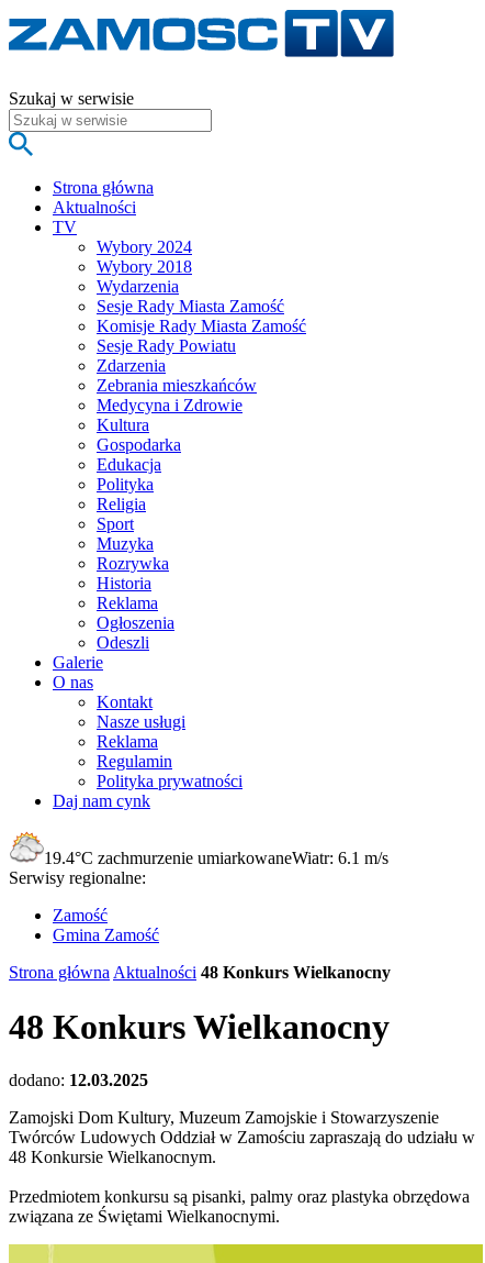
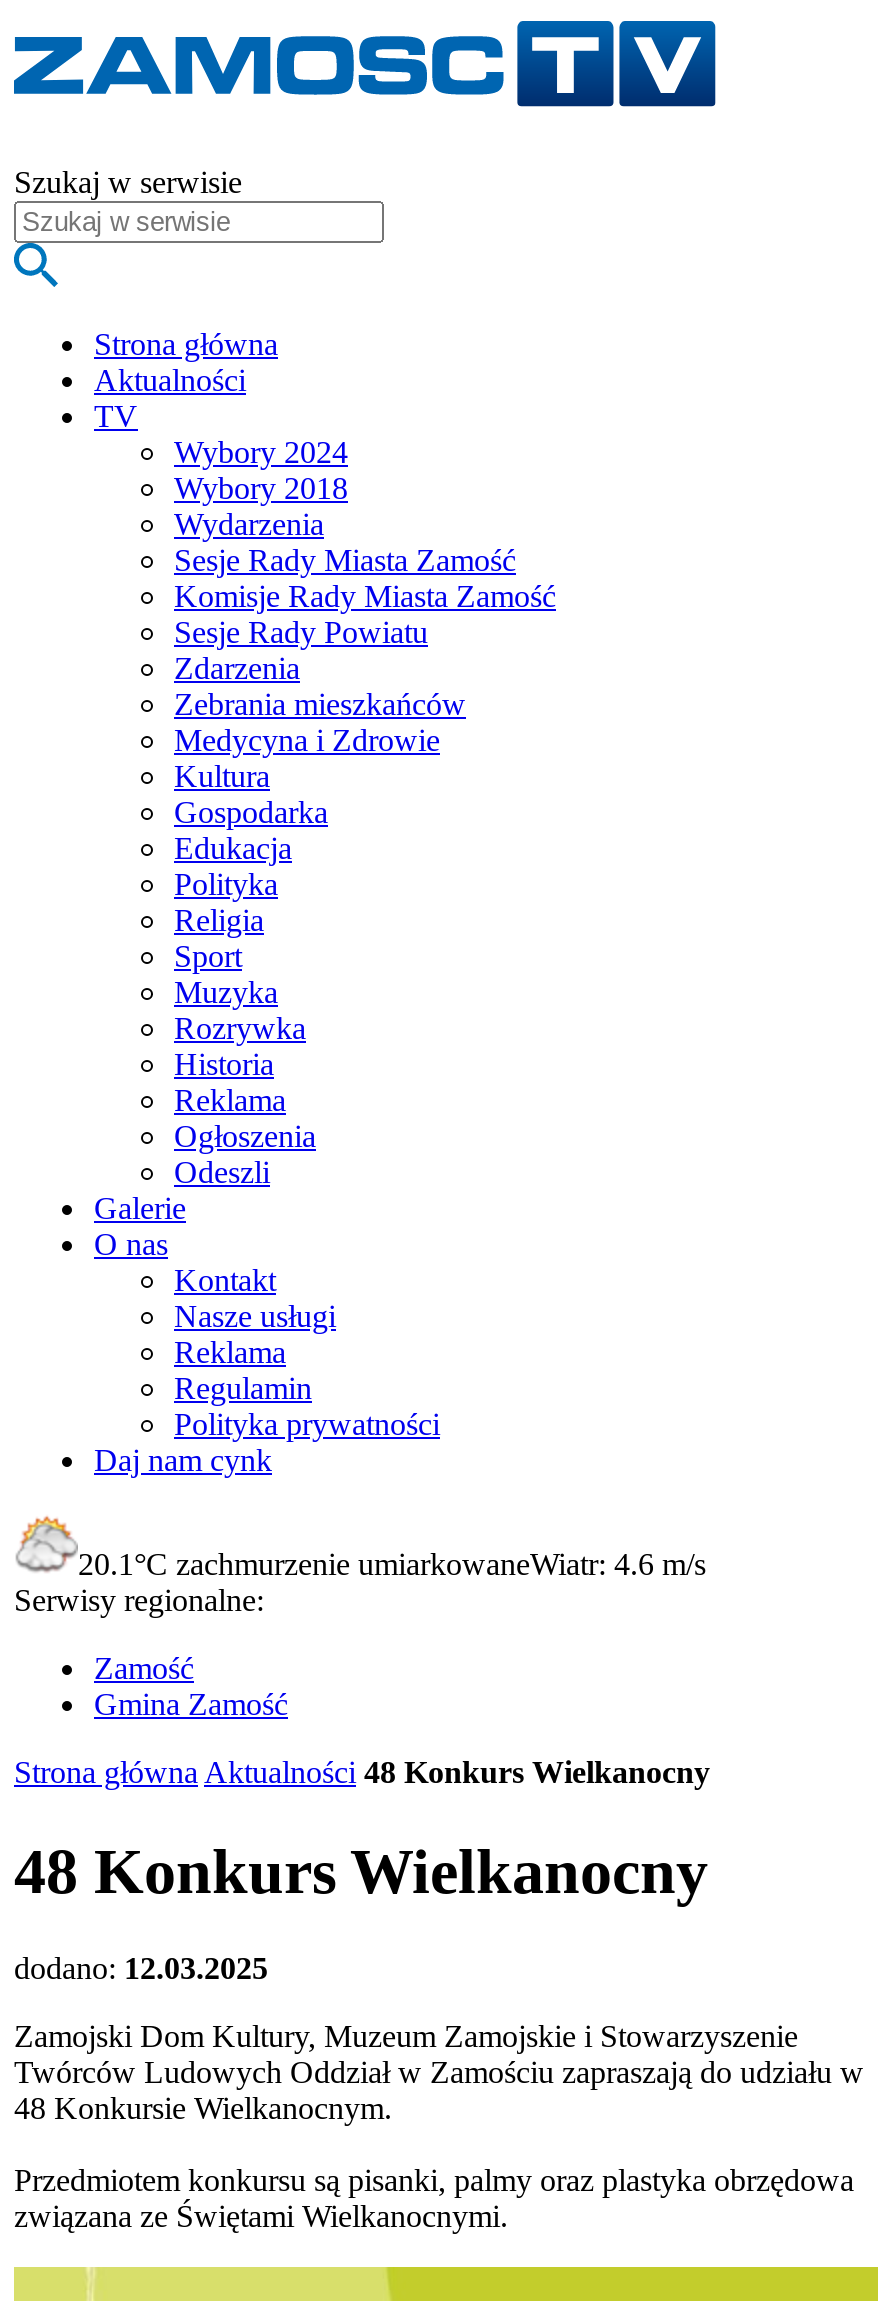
- 19.4°C zachmurzenie umiarkowaneWiatr: 6.1 m/s
+ 20.1°C zachmurzenie umiarkowaneWiatr: 4.6 m/s
